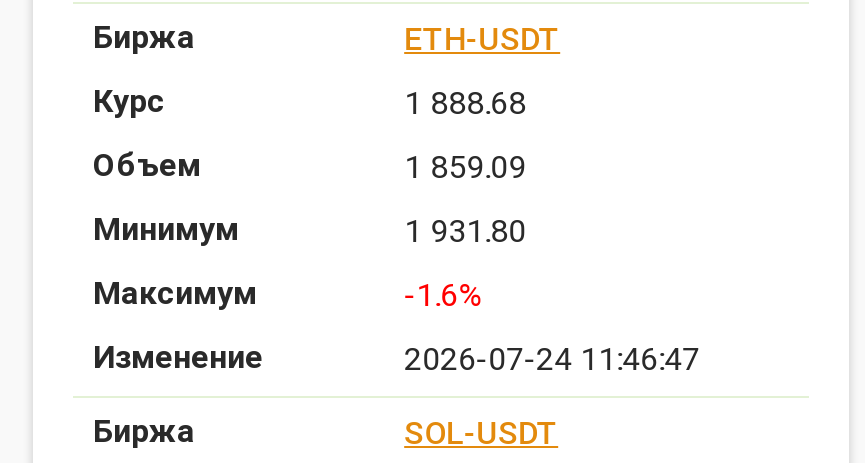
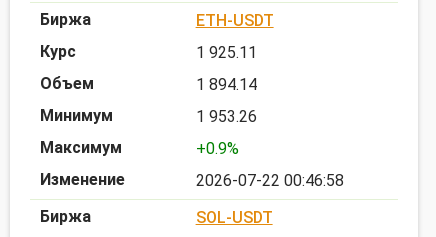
- 1 888.68
+ 1 925.11

- 1 859.09
+ 1 894.14

- 1 931.80
+ 1 953.26

- -1.6%
+ +0.9%

- 2026-07-24 11:46:47
+ 2026-07-22 00:46:58
